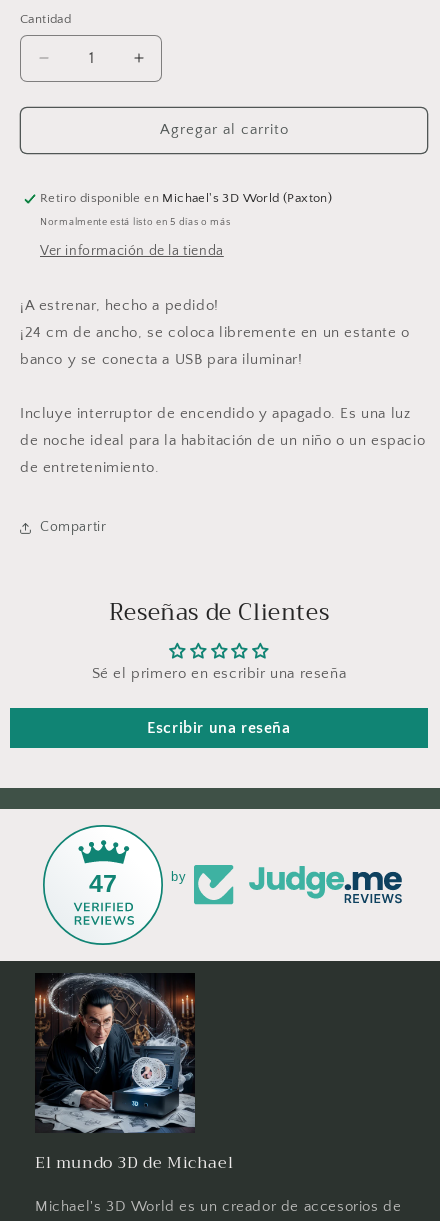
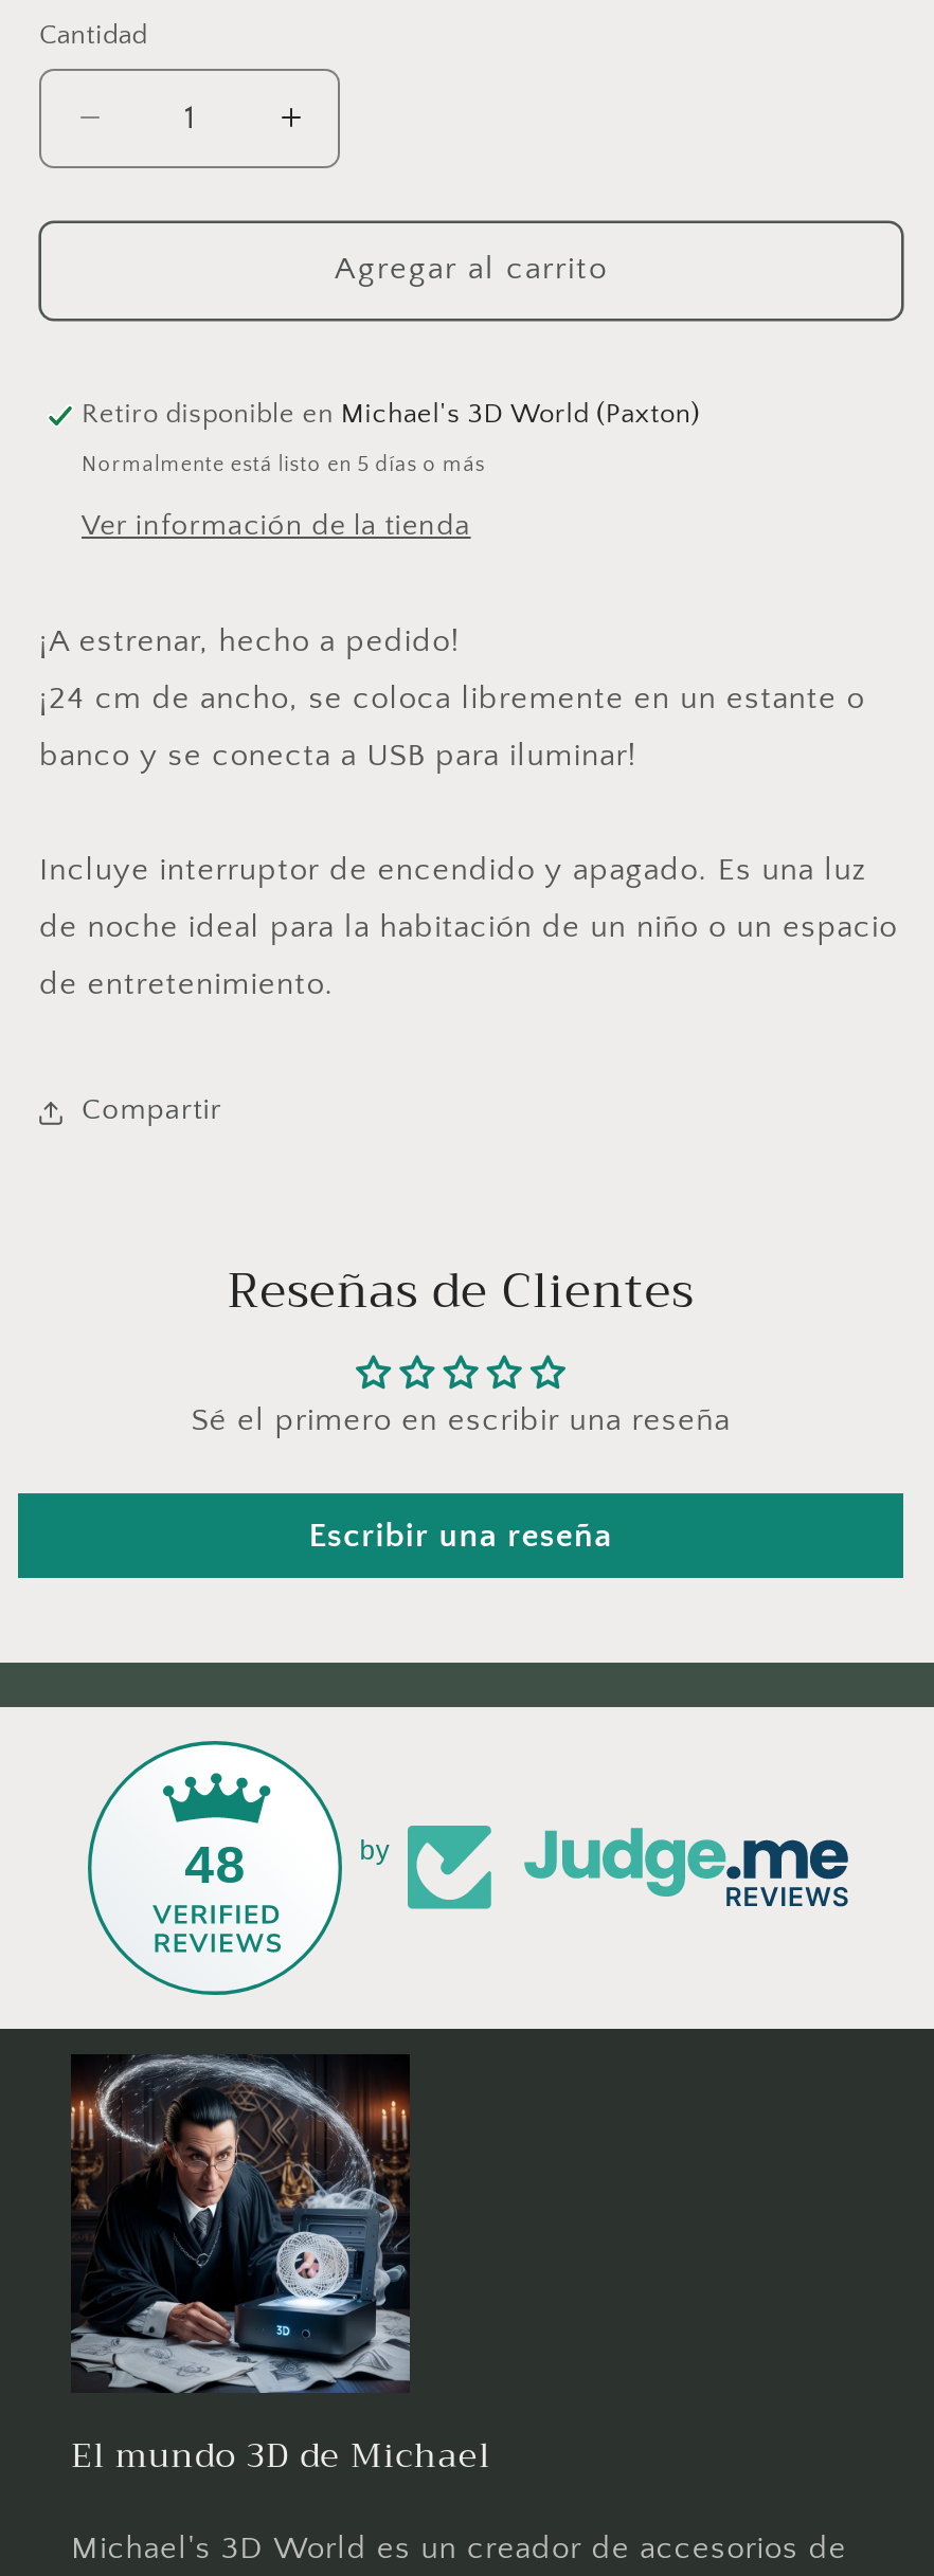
- 47
+ 48
